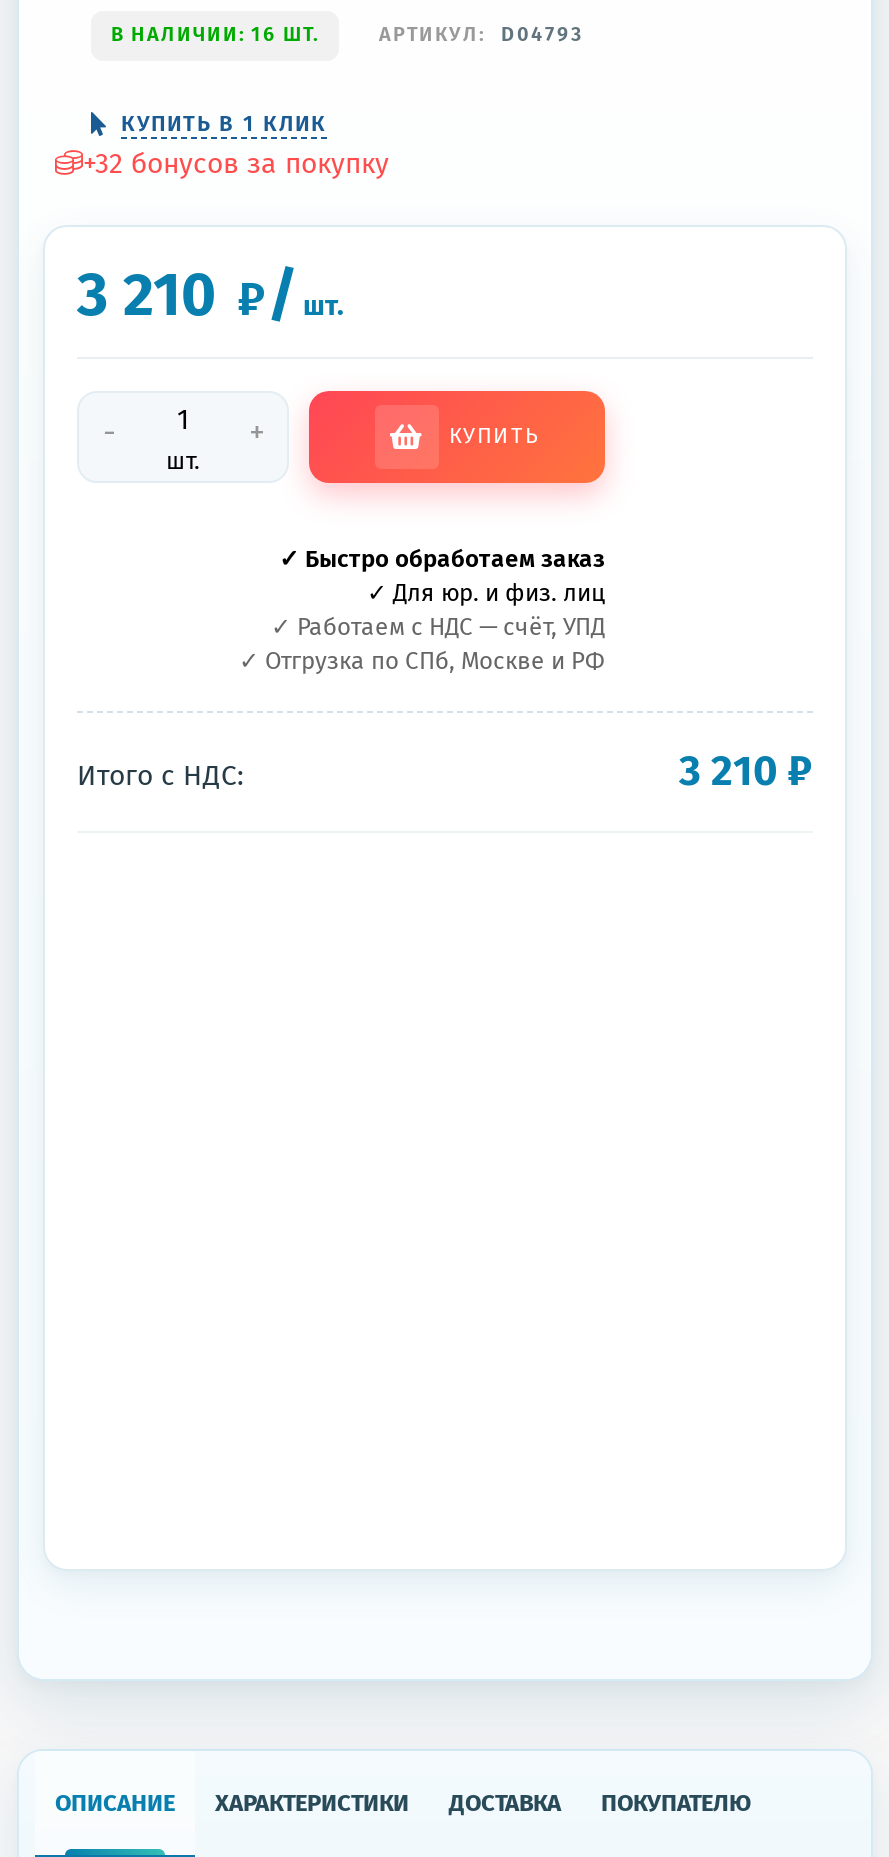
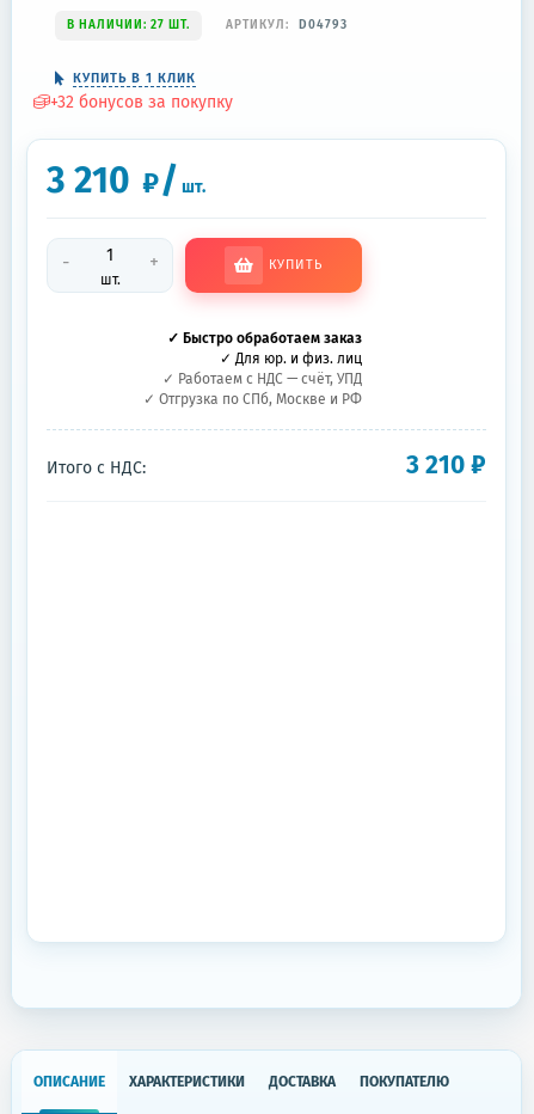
- В НАЛИЧИИ: 16 ШТ.
+ В НАЛИЧИИ: 27 ШТ.
